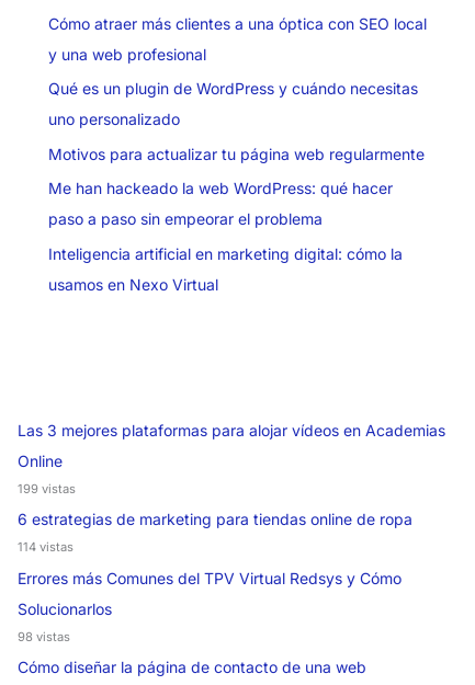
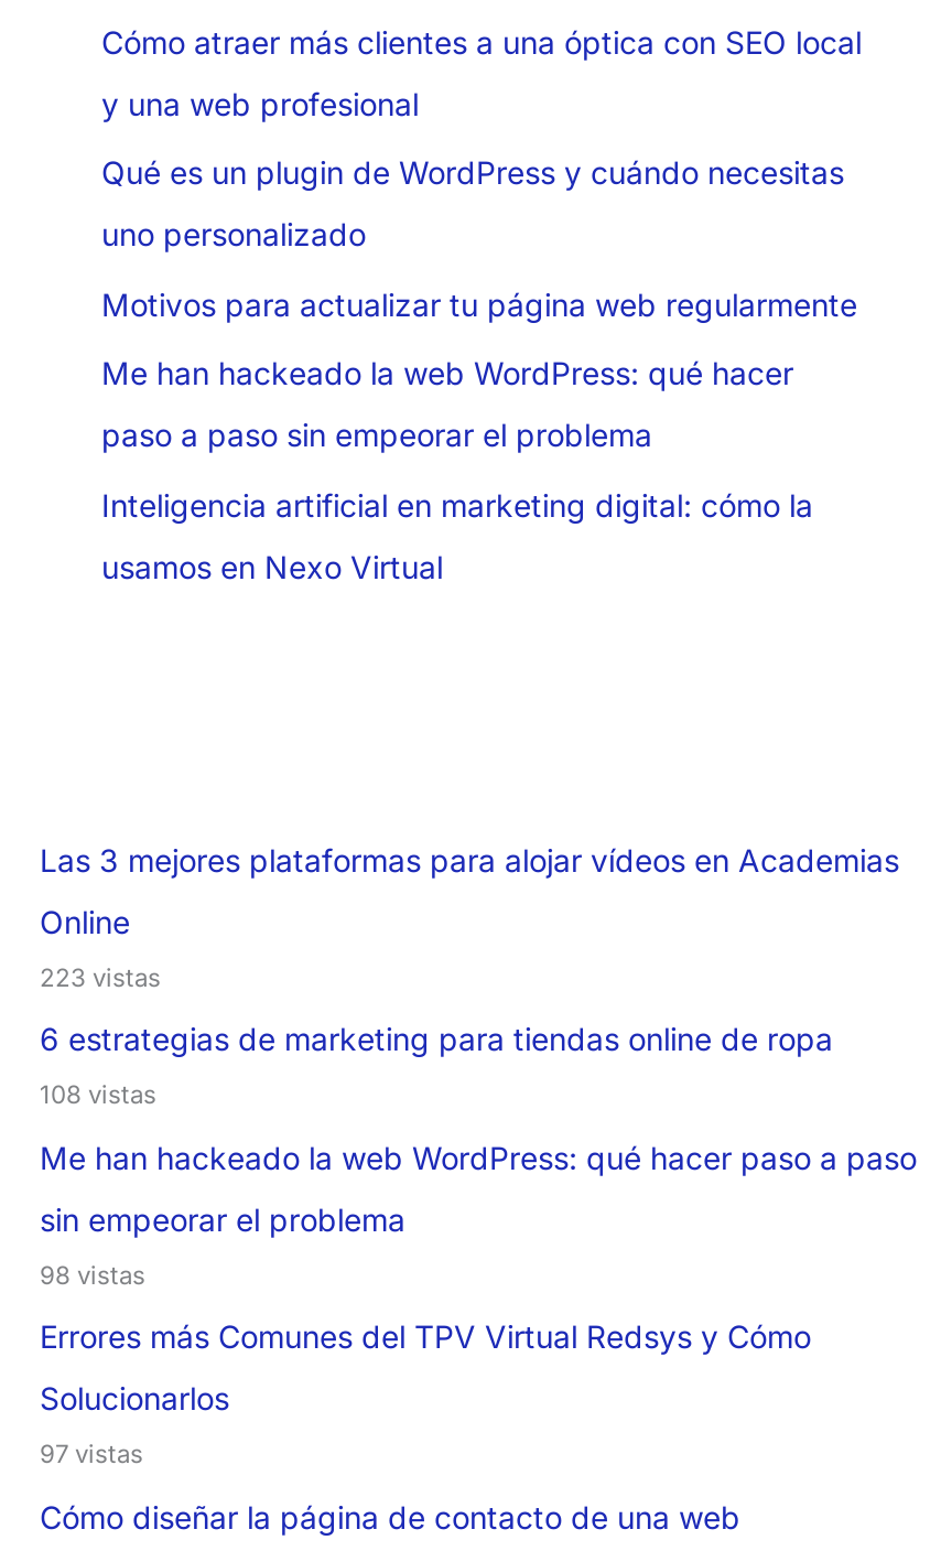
- 199 vistas
+ 223 vistas

- 114 vistas
+ 108 vistas
+ Me han hackeado la web WordPress: qué hacer paso a paso
+ sin empeorar el problema
+ 98 vistas

- 98 vistas
+ 97 vistas
